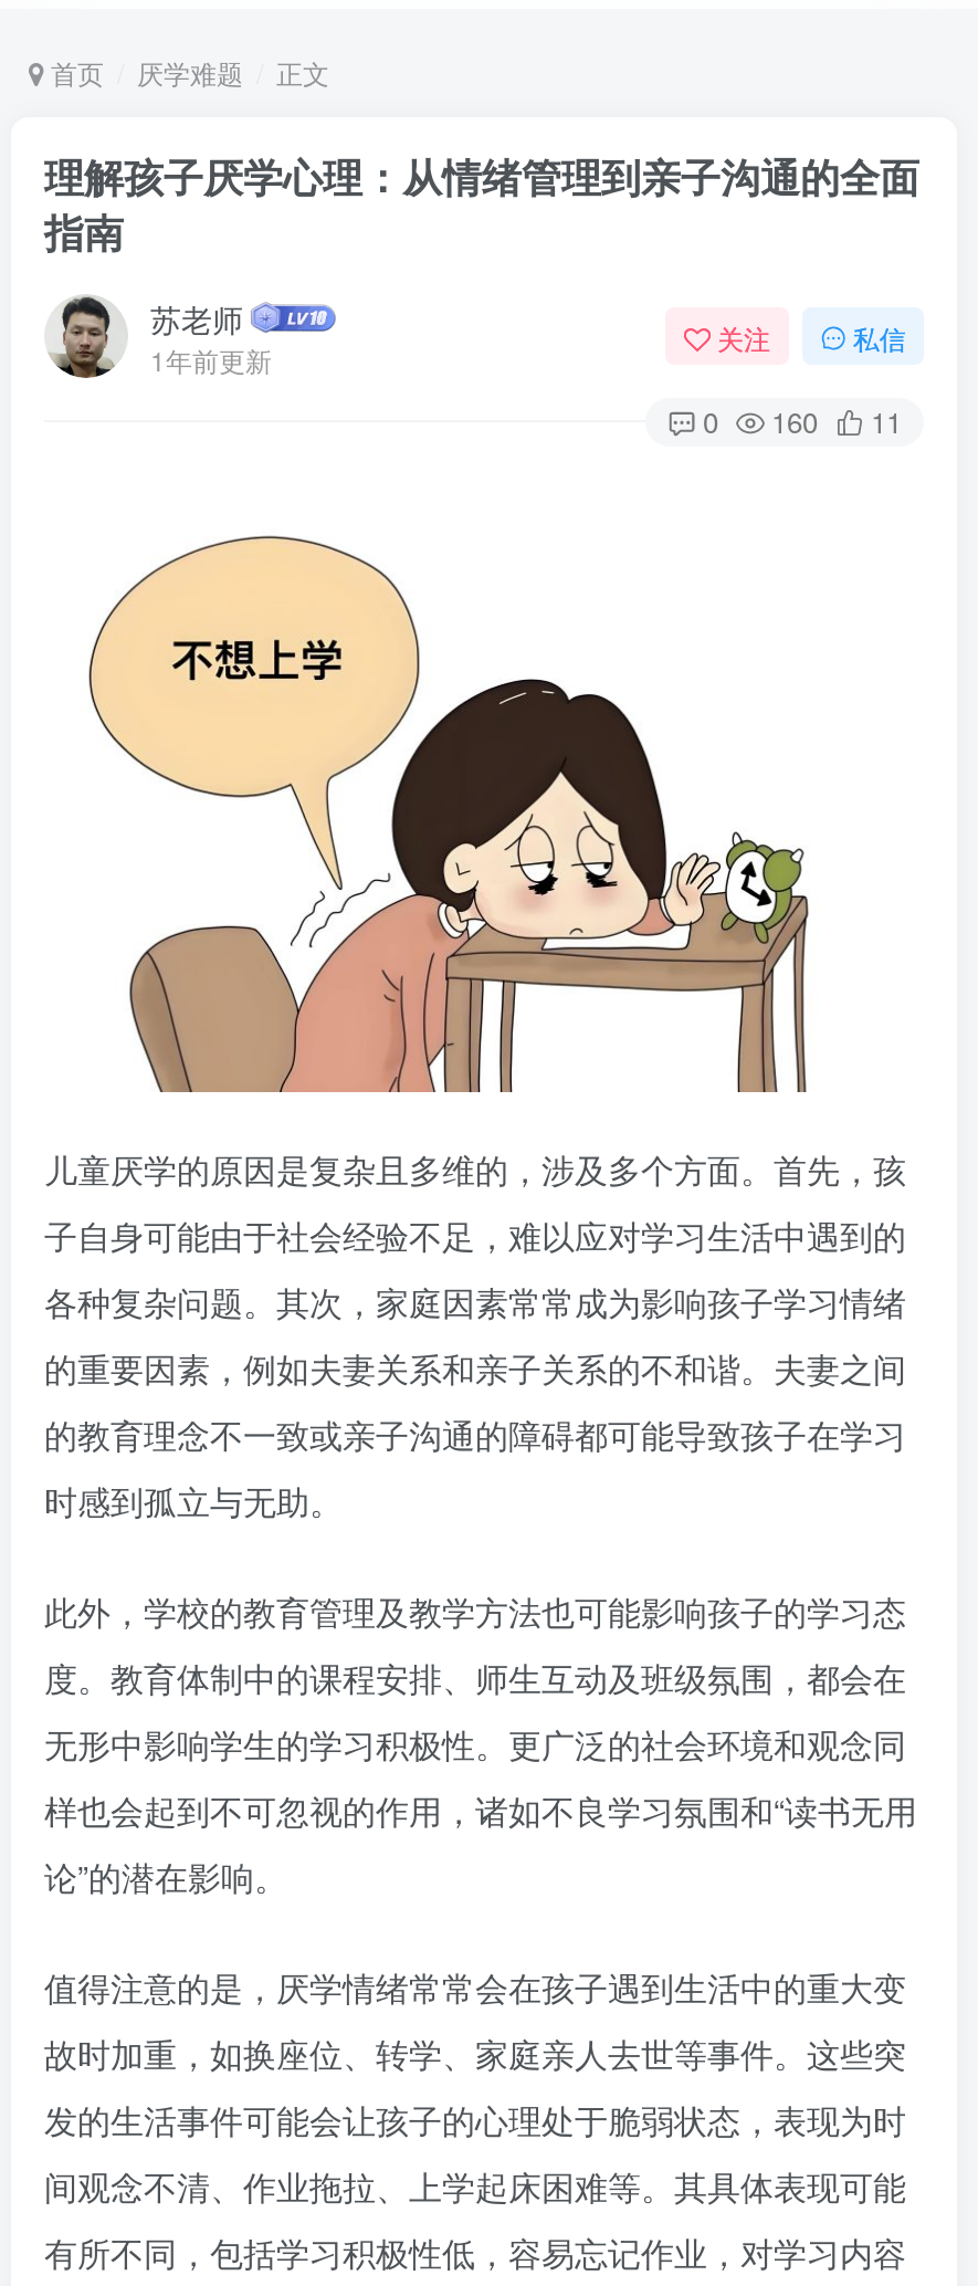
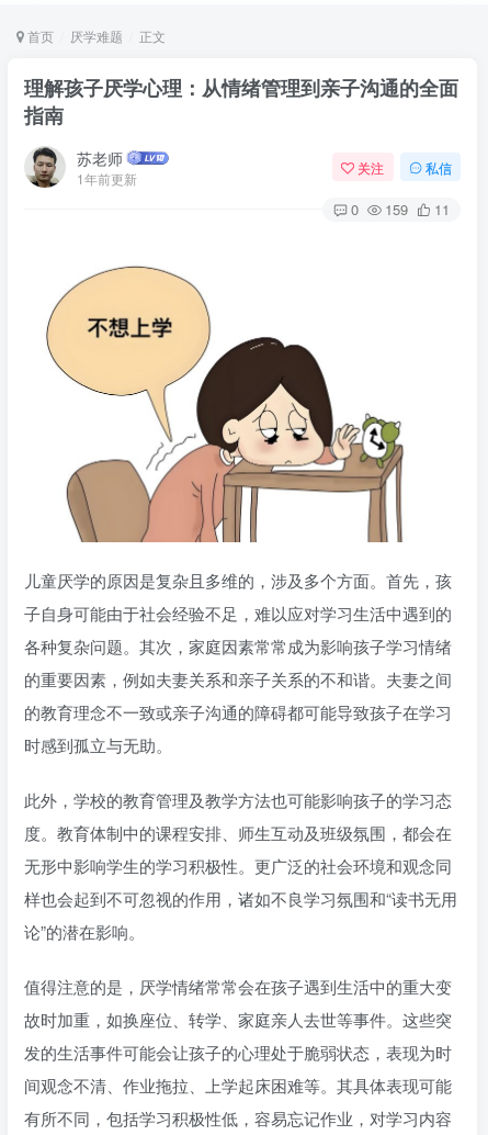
- 0 160 11
+ 0 159 11
